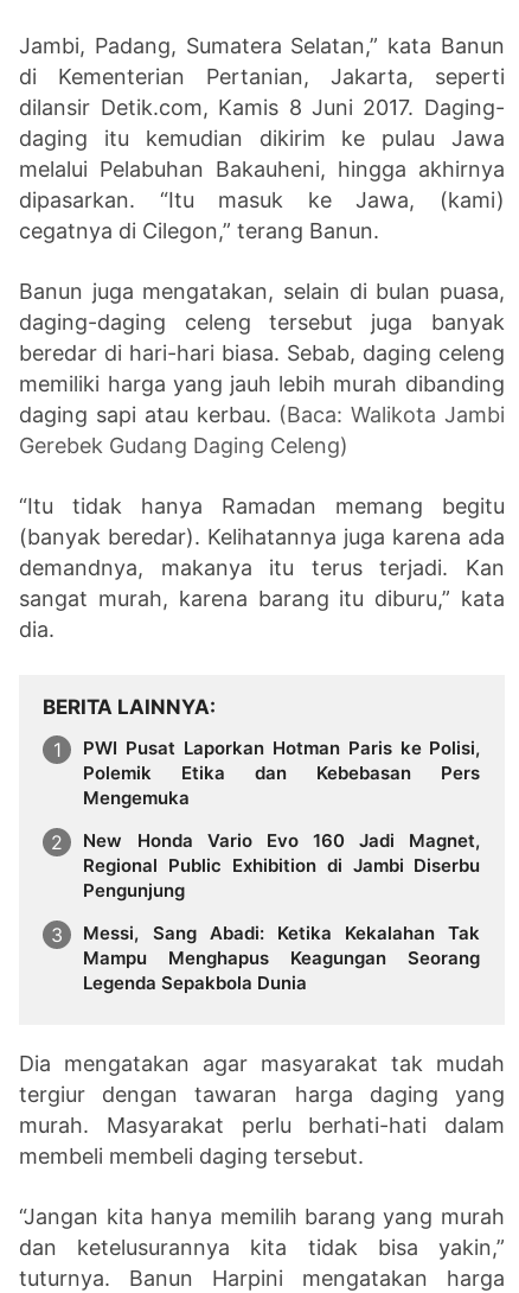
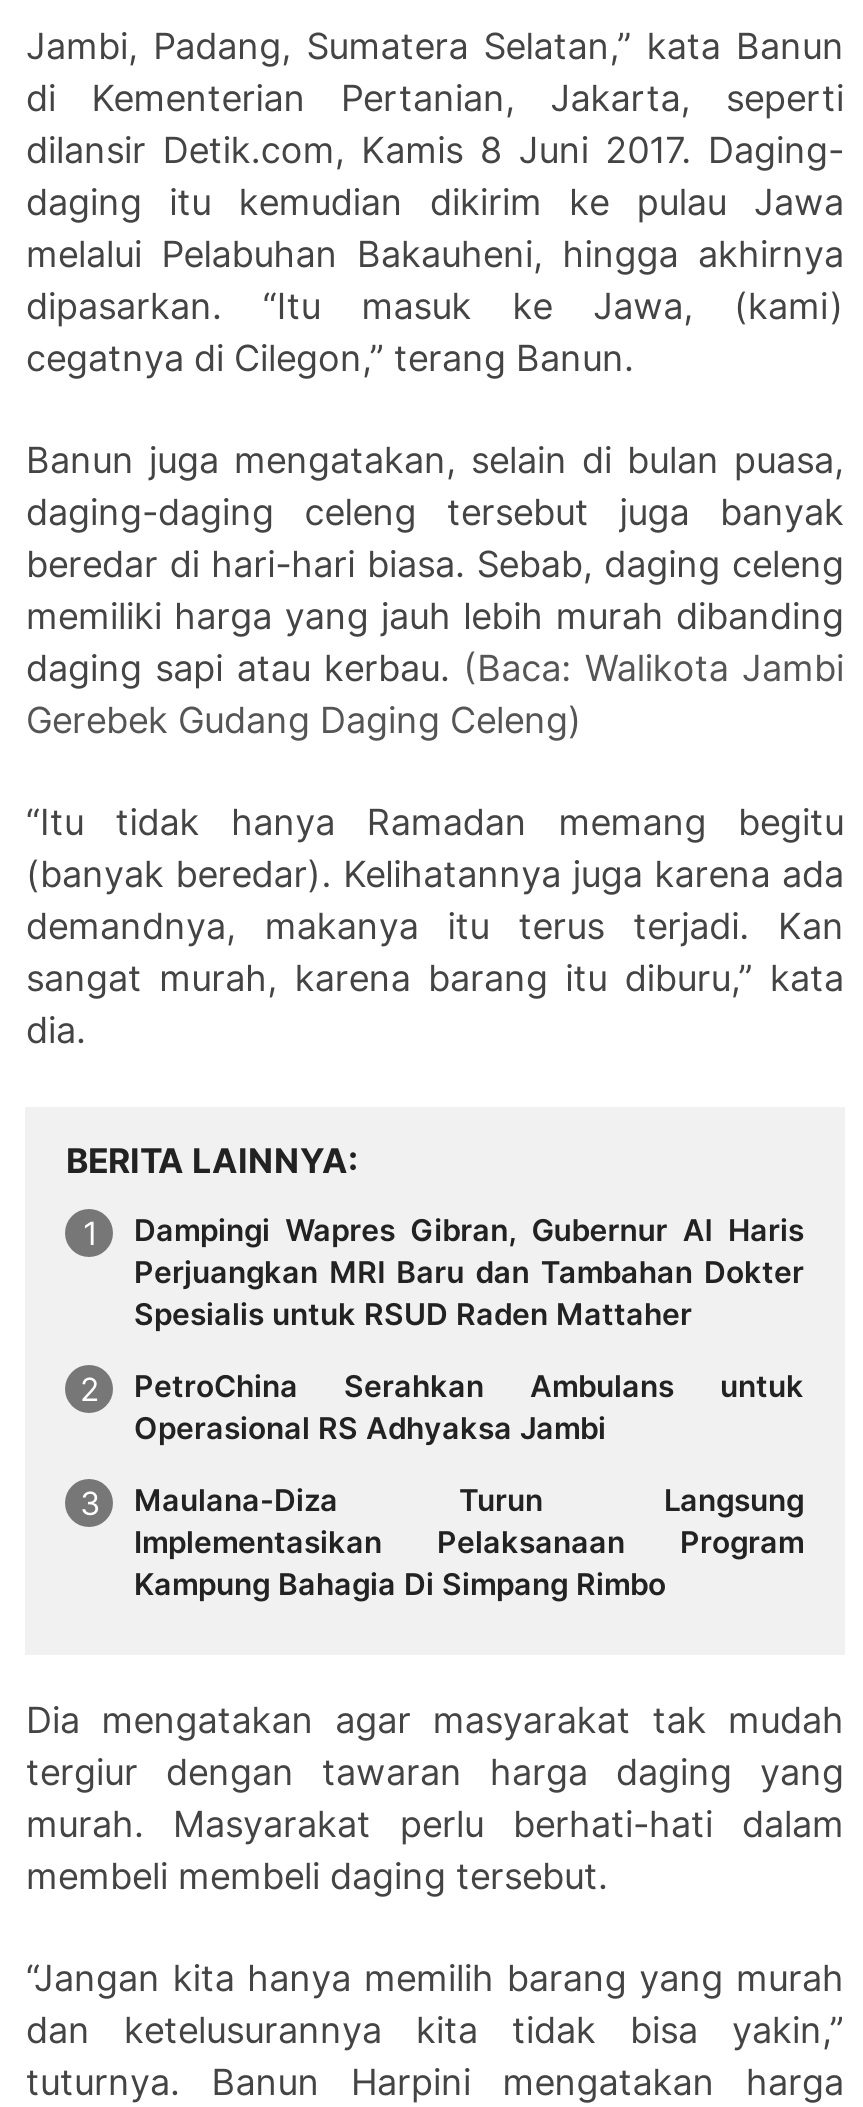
- PWI Pusat Laporkan Hotman Paris ke Polisi,
- Polemik Etika dan Kebebasan Pers
- Mengemuka
+ Dampingi Wapres Gibran, Gubernur Al Haris
+ Perjuangkan MRI Baru dan Tambahan Dokter
+ Spesialis untuk RSUD Raden Mattaher

- New Honda Vario Evo 160 Jadi Magnet,
- Regional Public Exhibition di Jambi Diserbu
- Pengunjung
+ PetroChina Serahkan Ambulans untuk
+ Operasional RS Adhyaksa Jambi

- Messi, Sang Abadi: Ketika Kekalahan Tak
- Mampu Menghapus Keagungan Seorang
- Legenda Sepakbola Dunia
+ Maulana-Diza Turun Langsung
+ Implementasikan Pelaksanaan Program
+ Kampung Bahagia Di Simpang Rimbo
